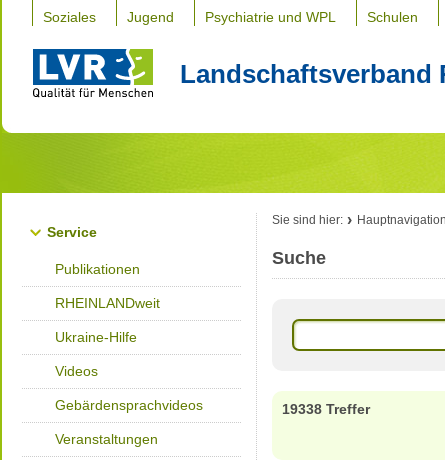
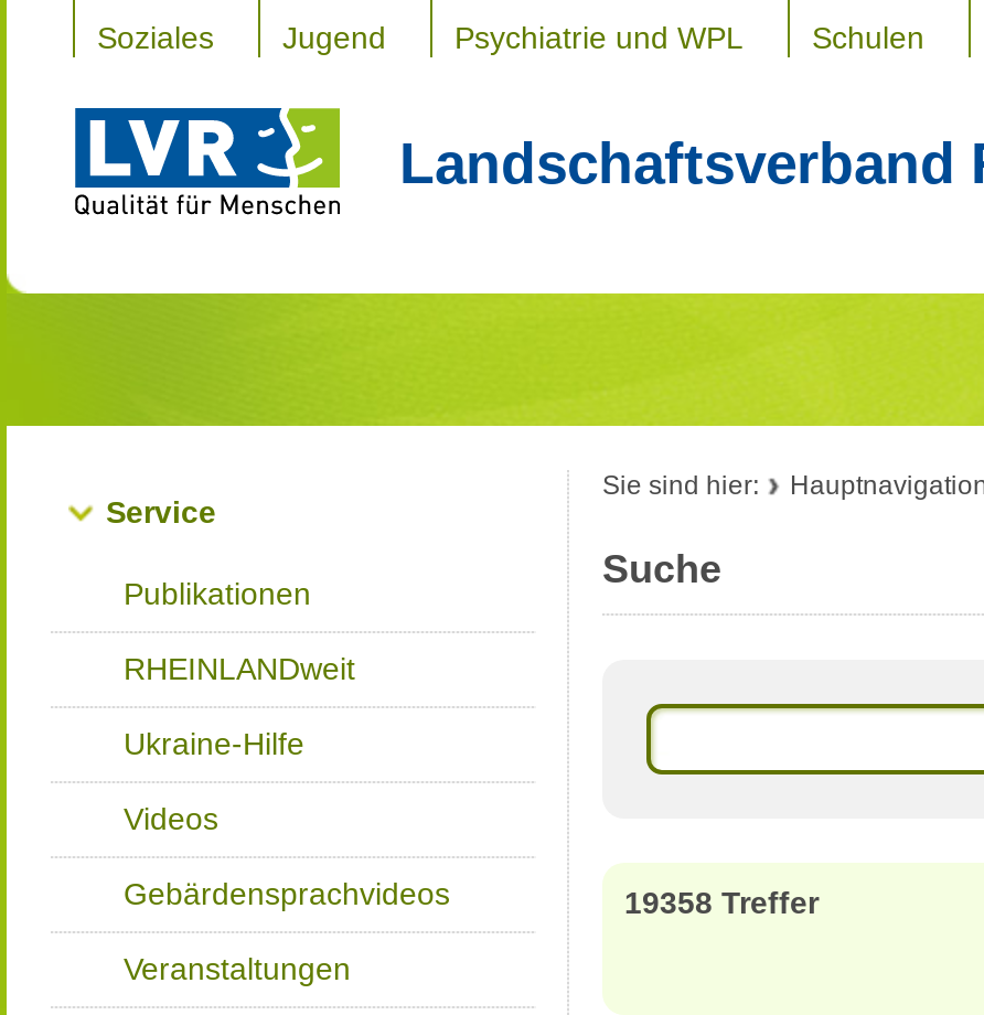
- 19338 Treffer
+ 19358 Treffer
